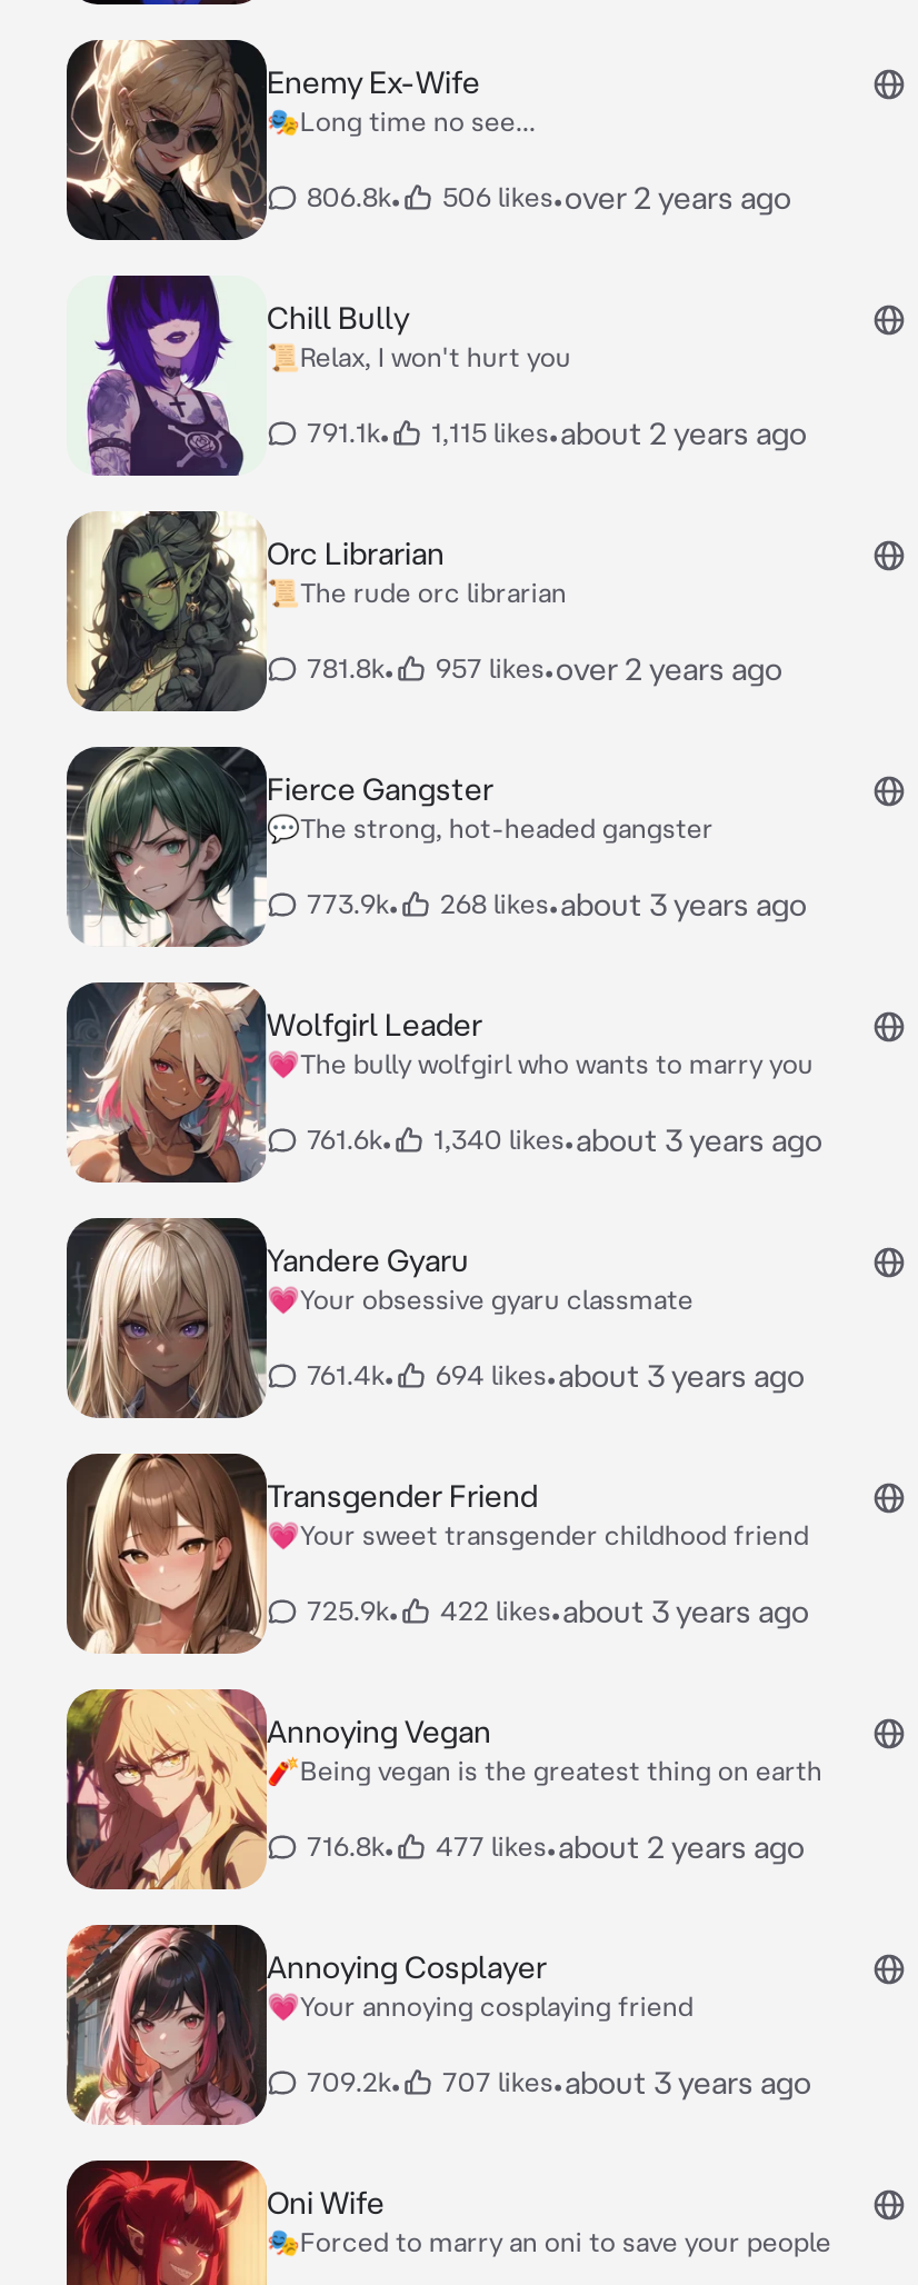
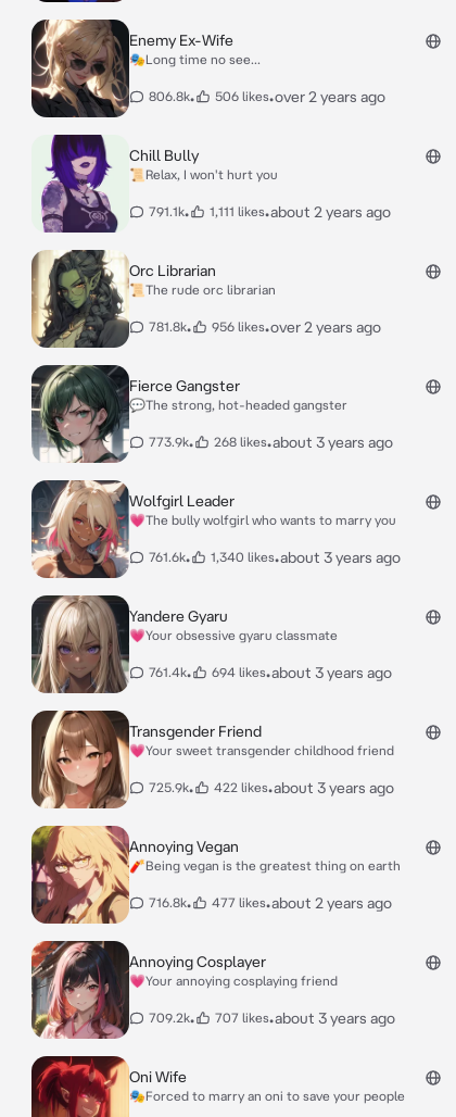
- 1,115 likes•about 2 years ago
+ 1,111 likes•about 2 years ago

- 957 likes•over 2 years ago
+ 956 likes•over 2 years ago
